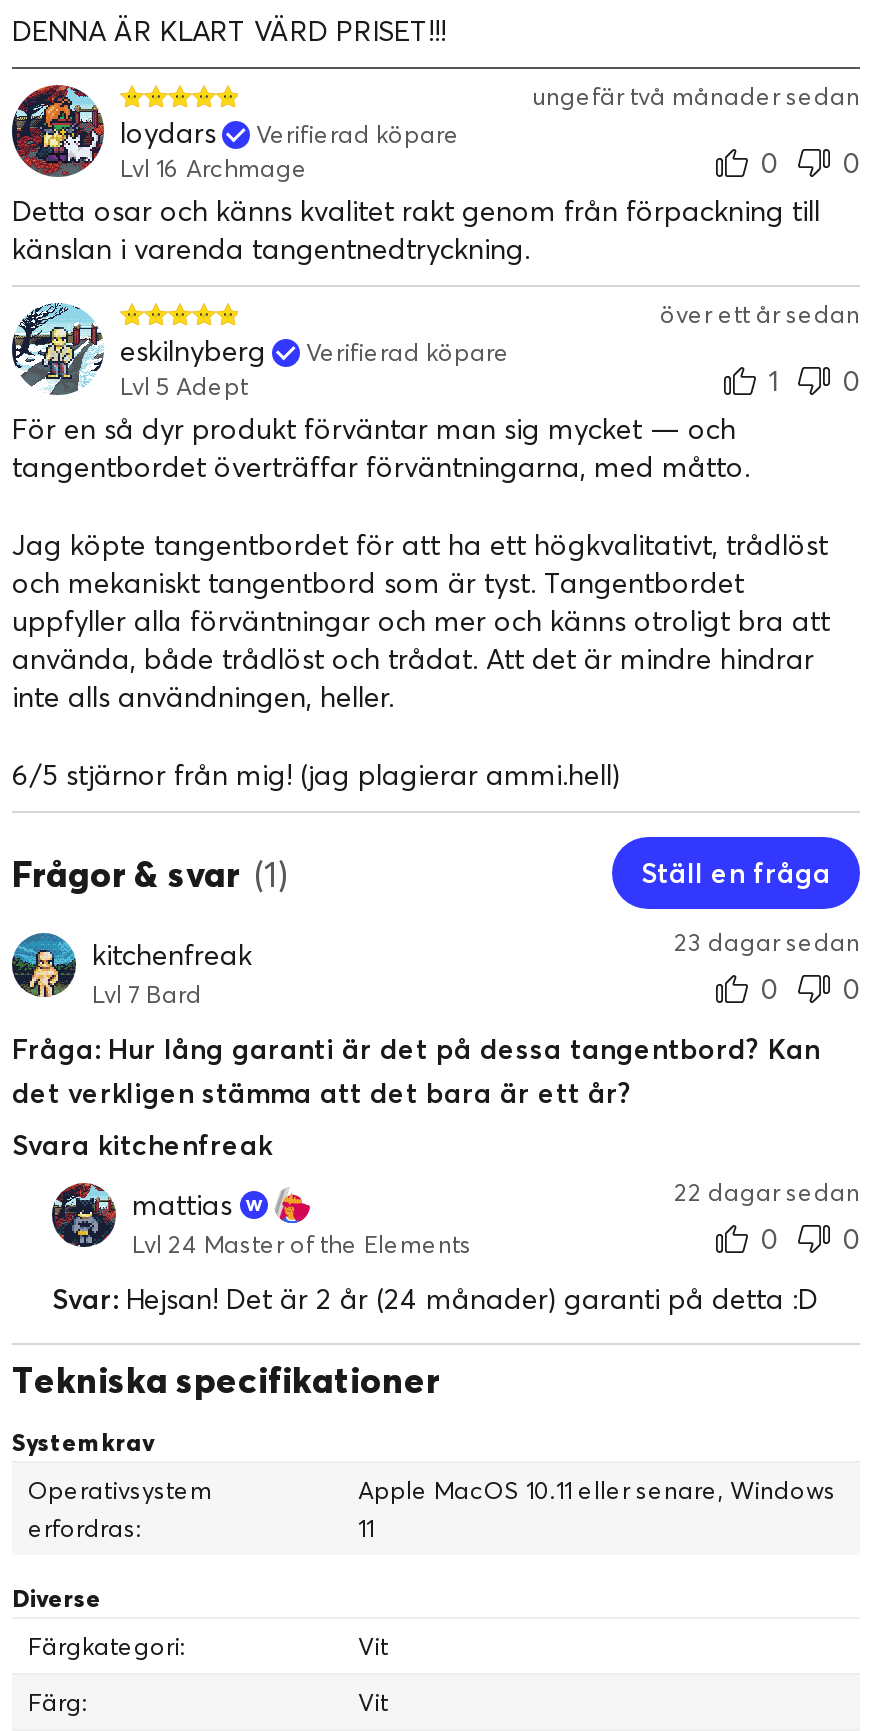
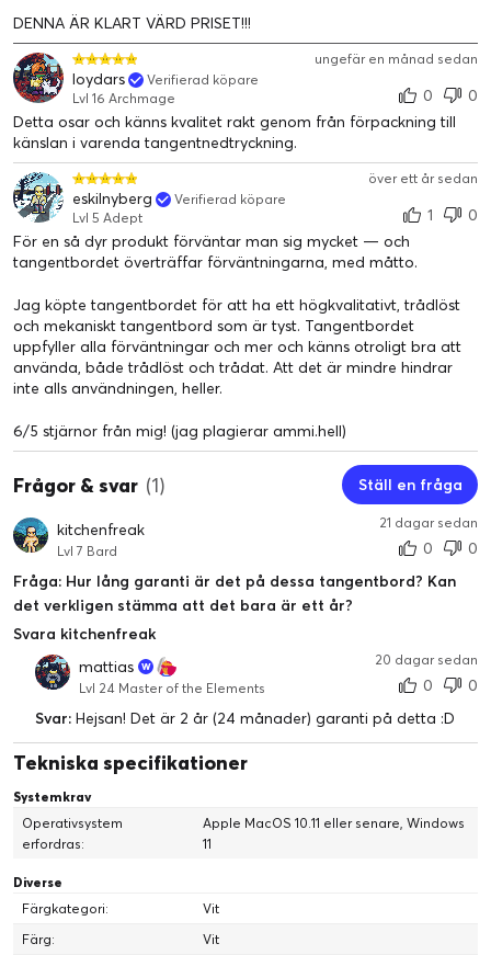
- ungefär två månader sedan
+ ungefär en månad sedan

- 23 dagar sedan
+ 21 dagar sedan

- 22 dagar sedan
+ 20 dagar sedan
